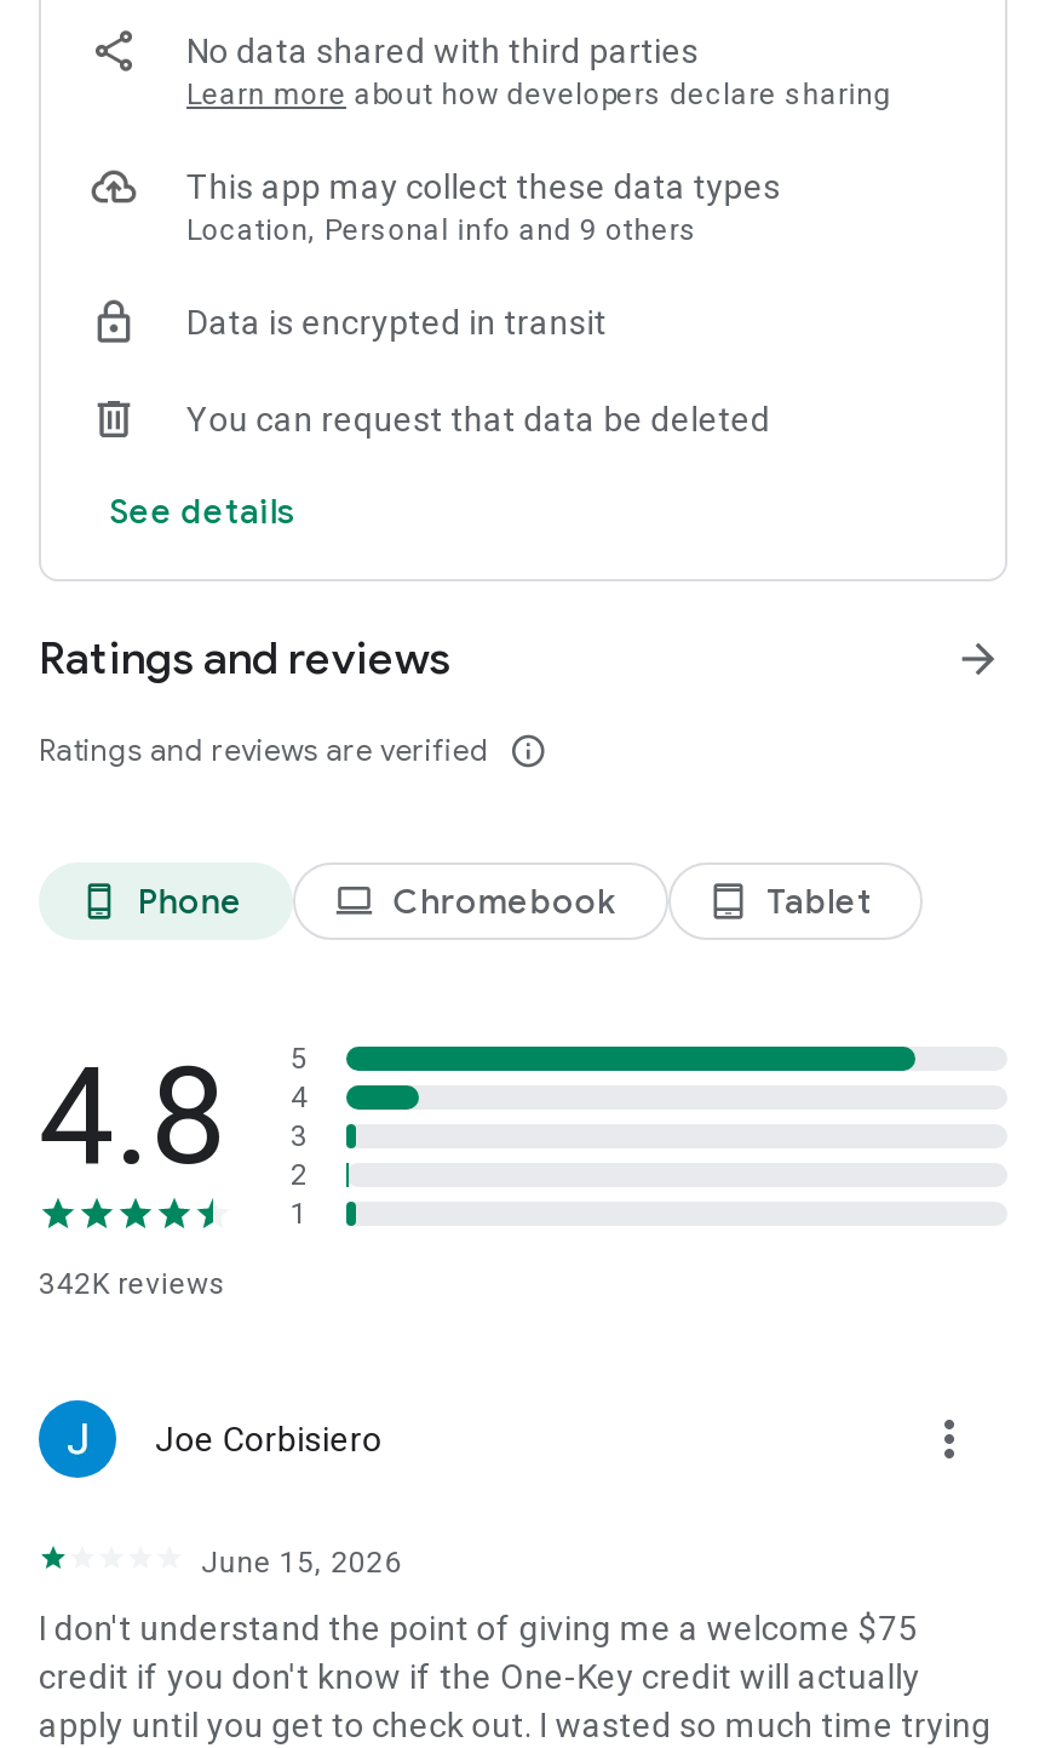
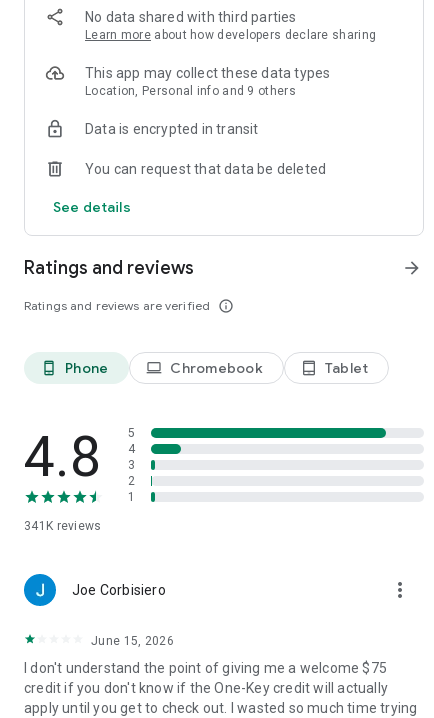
- 342K reviews
+ 341K reviews
